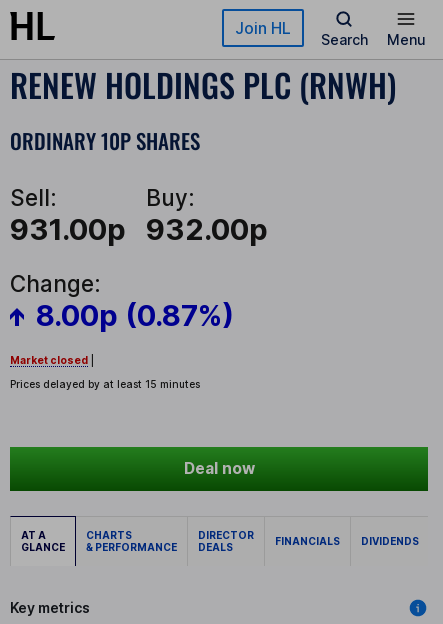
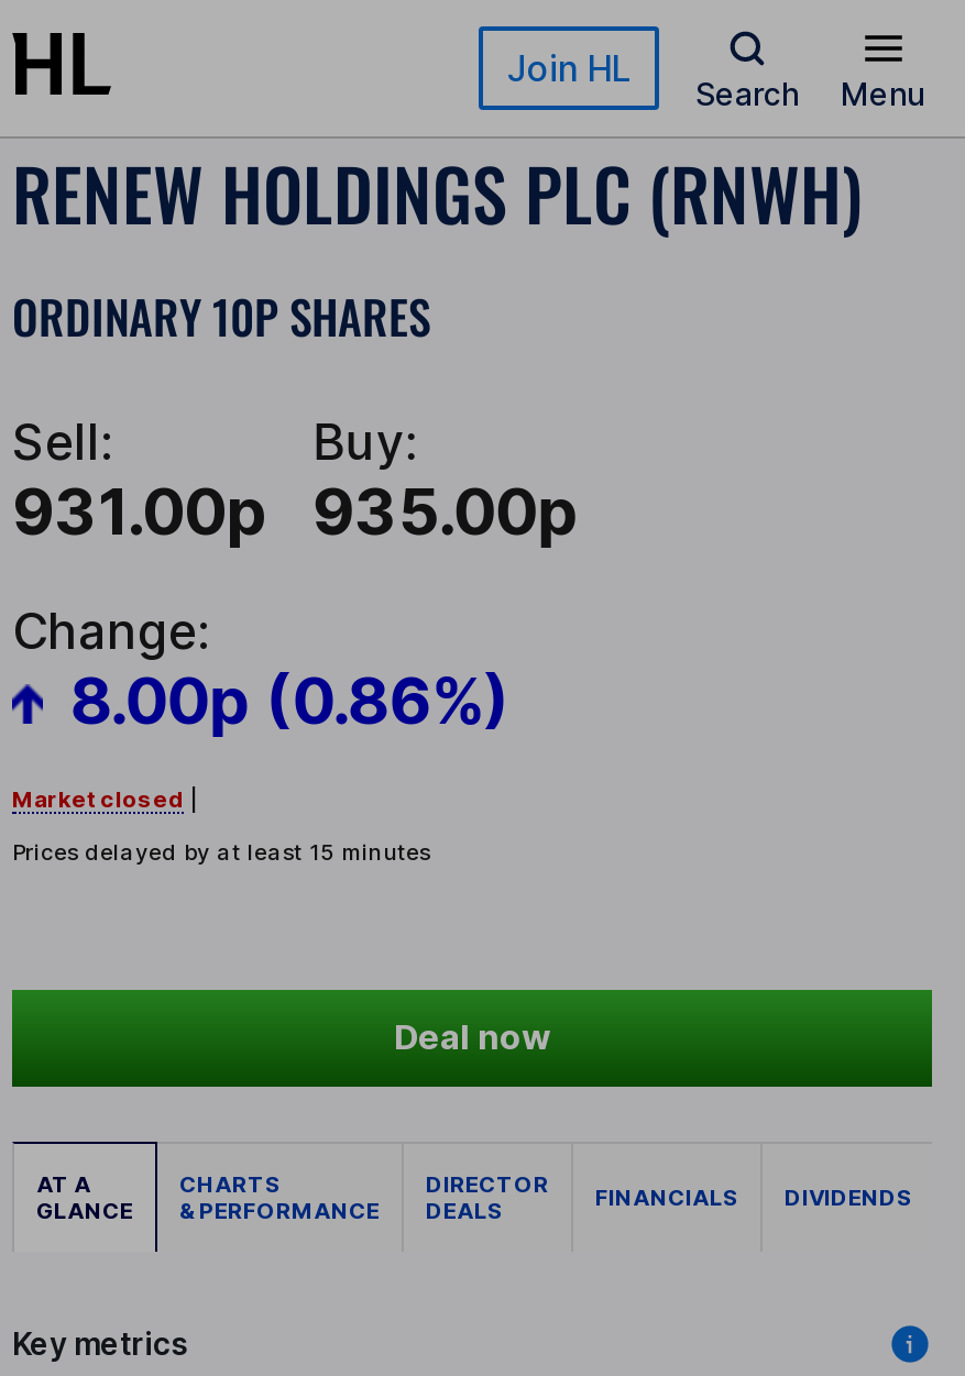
- 931.00p 932.00p
+ 931.00p 935.00p

- 8.00p (0.87%)
+ 8.00p (0.86%)
